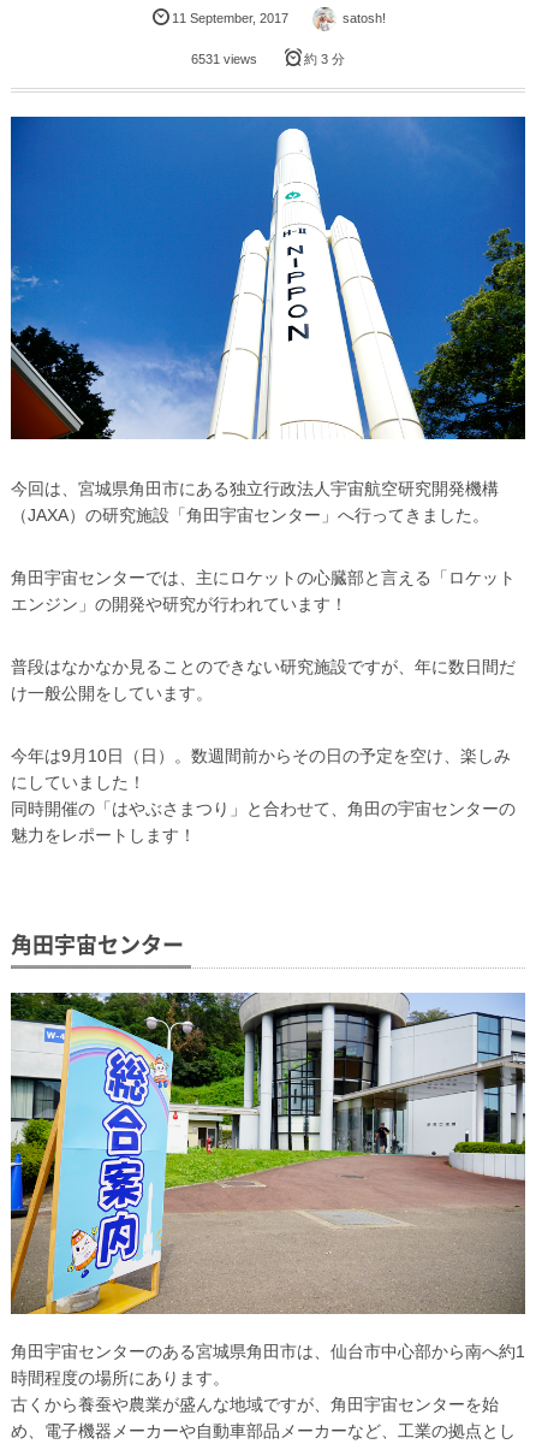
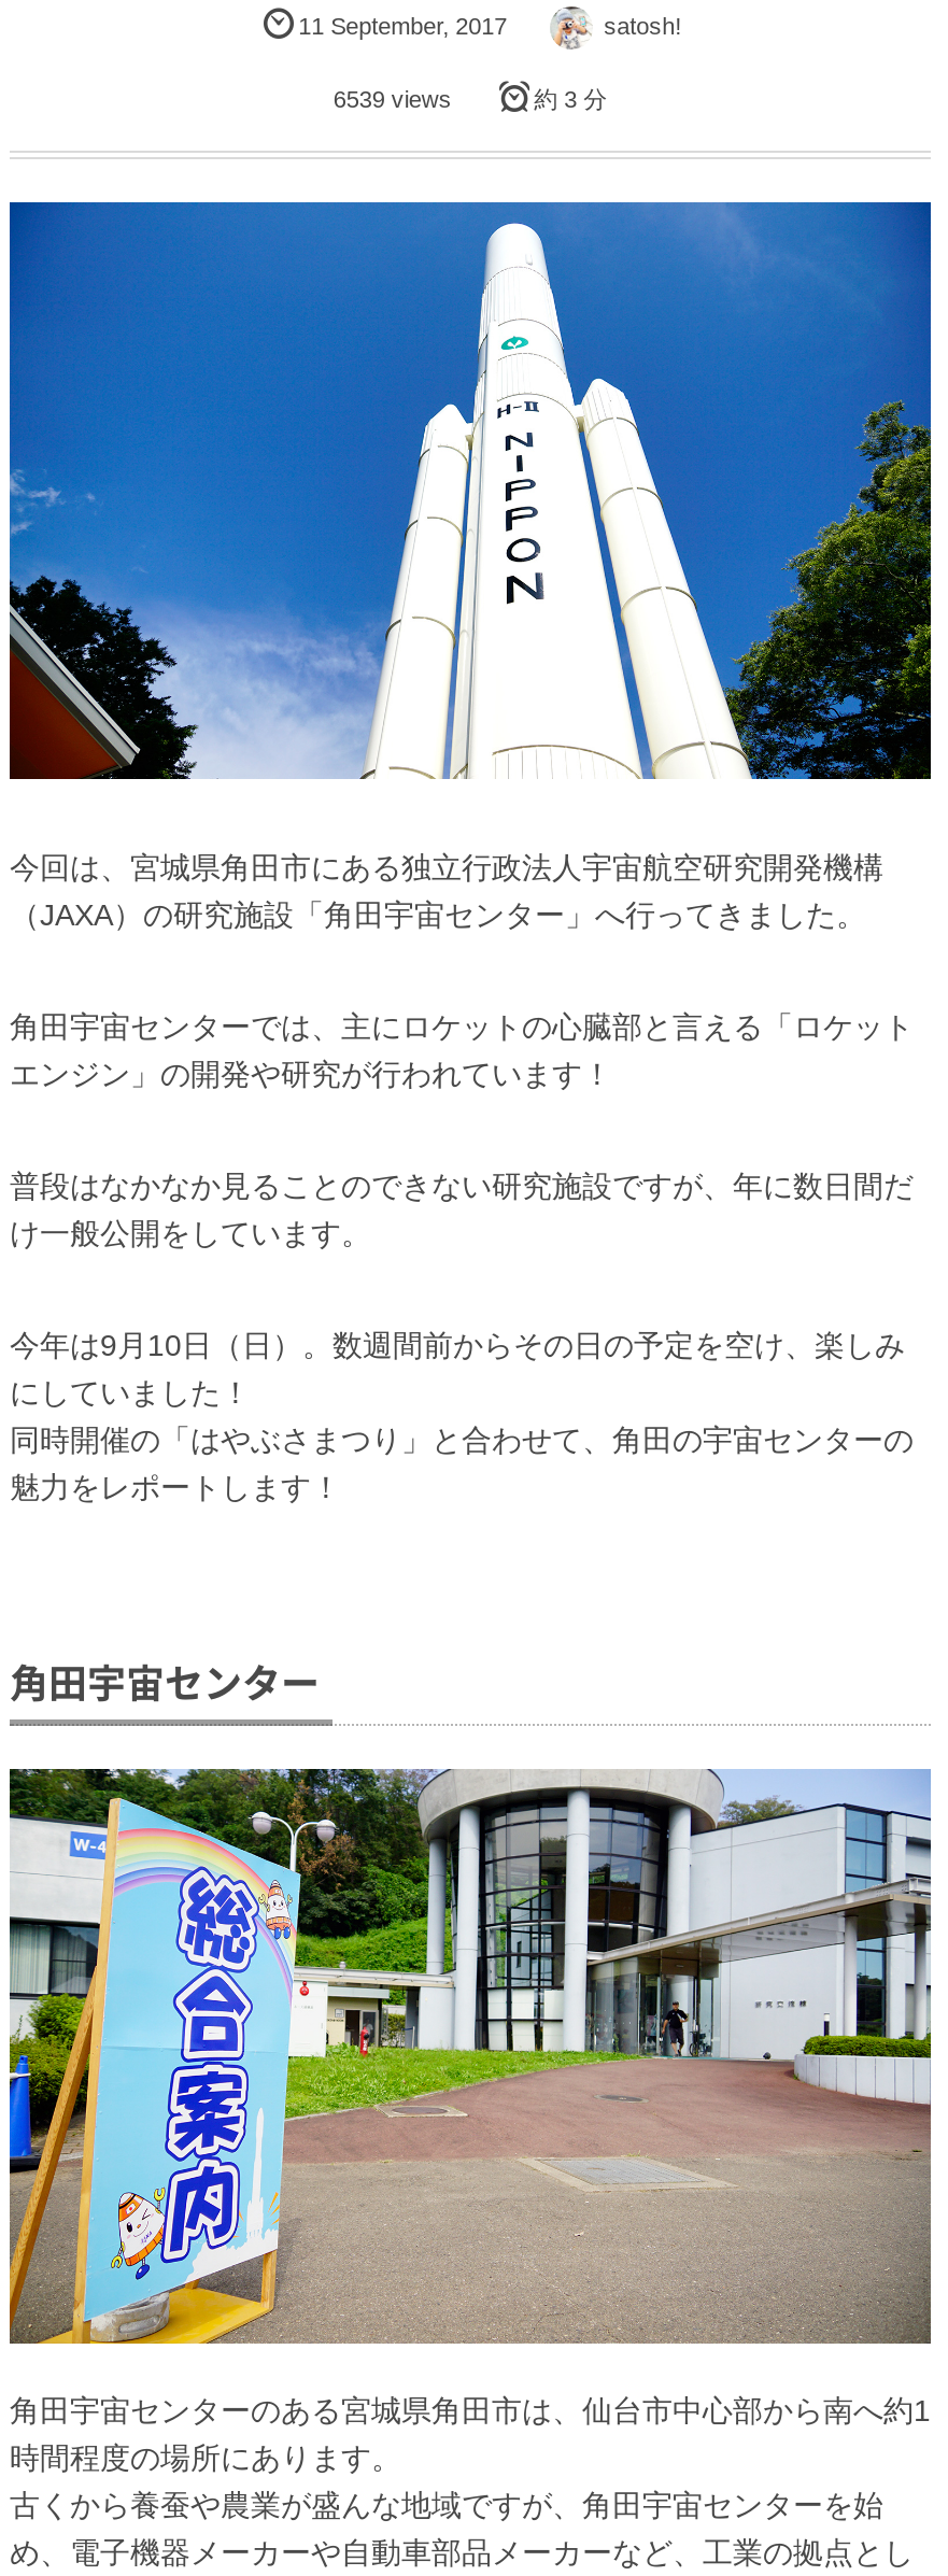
- 6531 views
+ 6539 views
